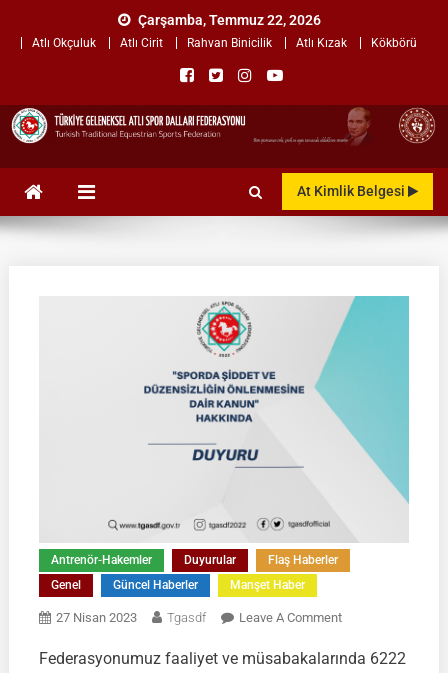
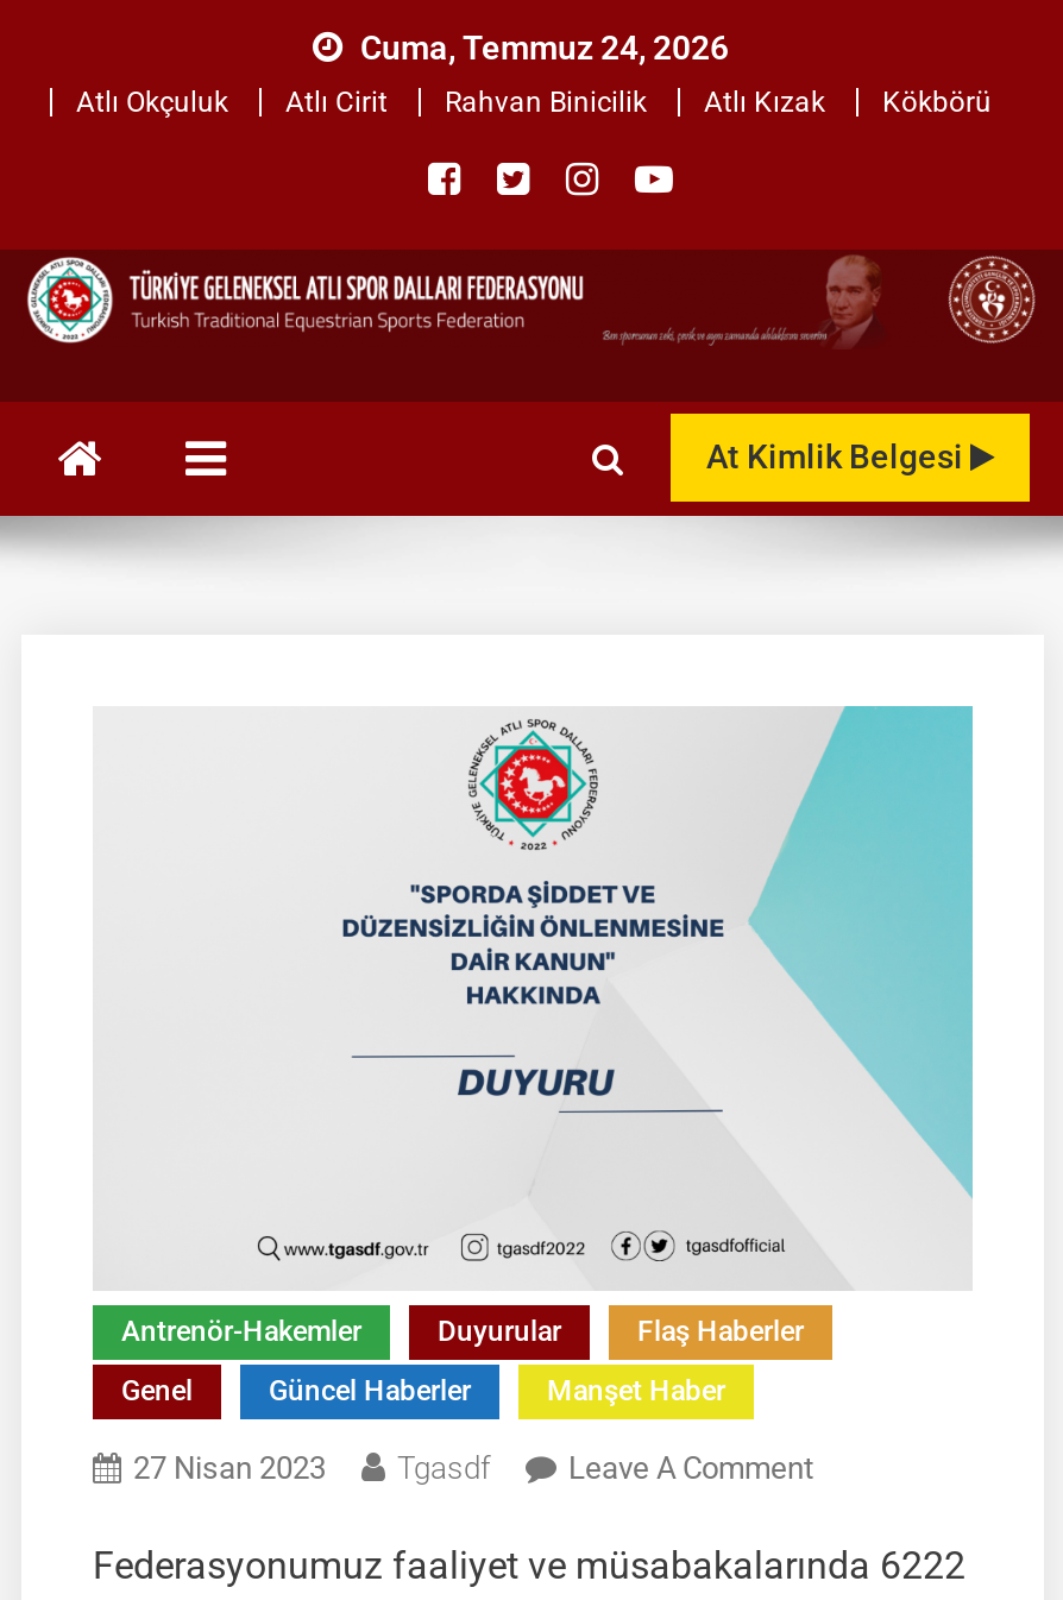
- Çarşamba, Temmuz 22, 2026
+ Cuma, Temmuz 24, 2026
